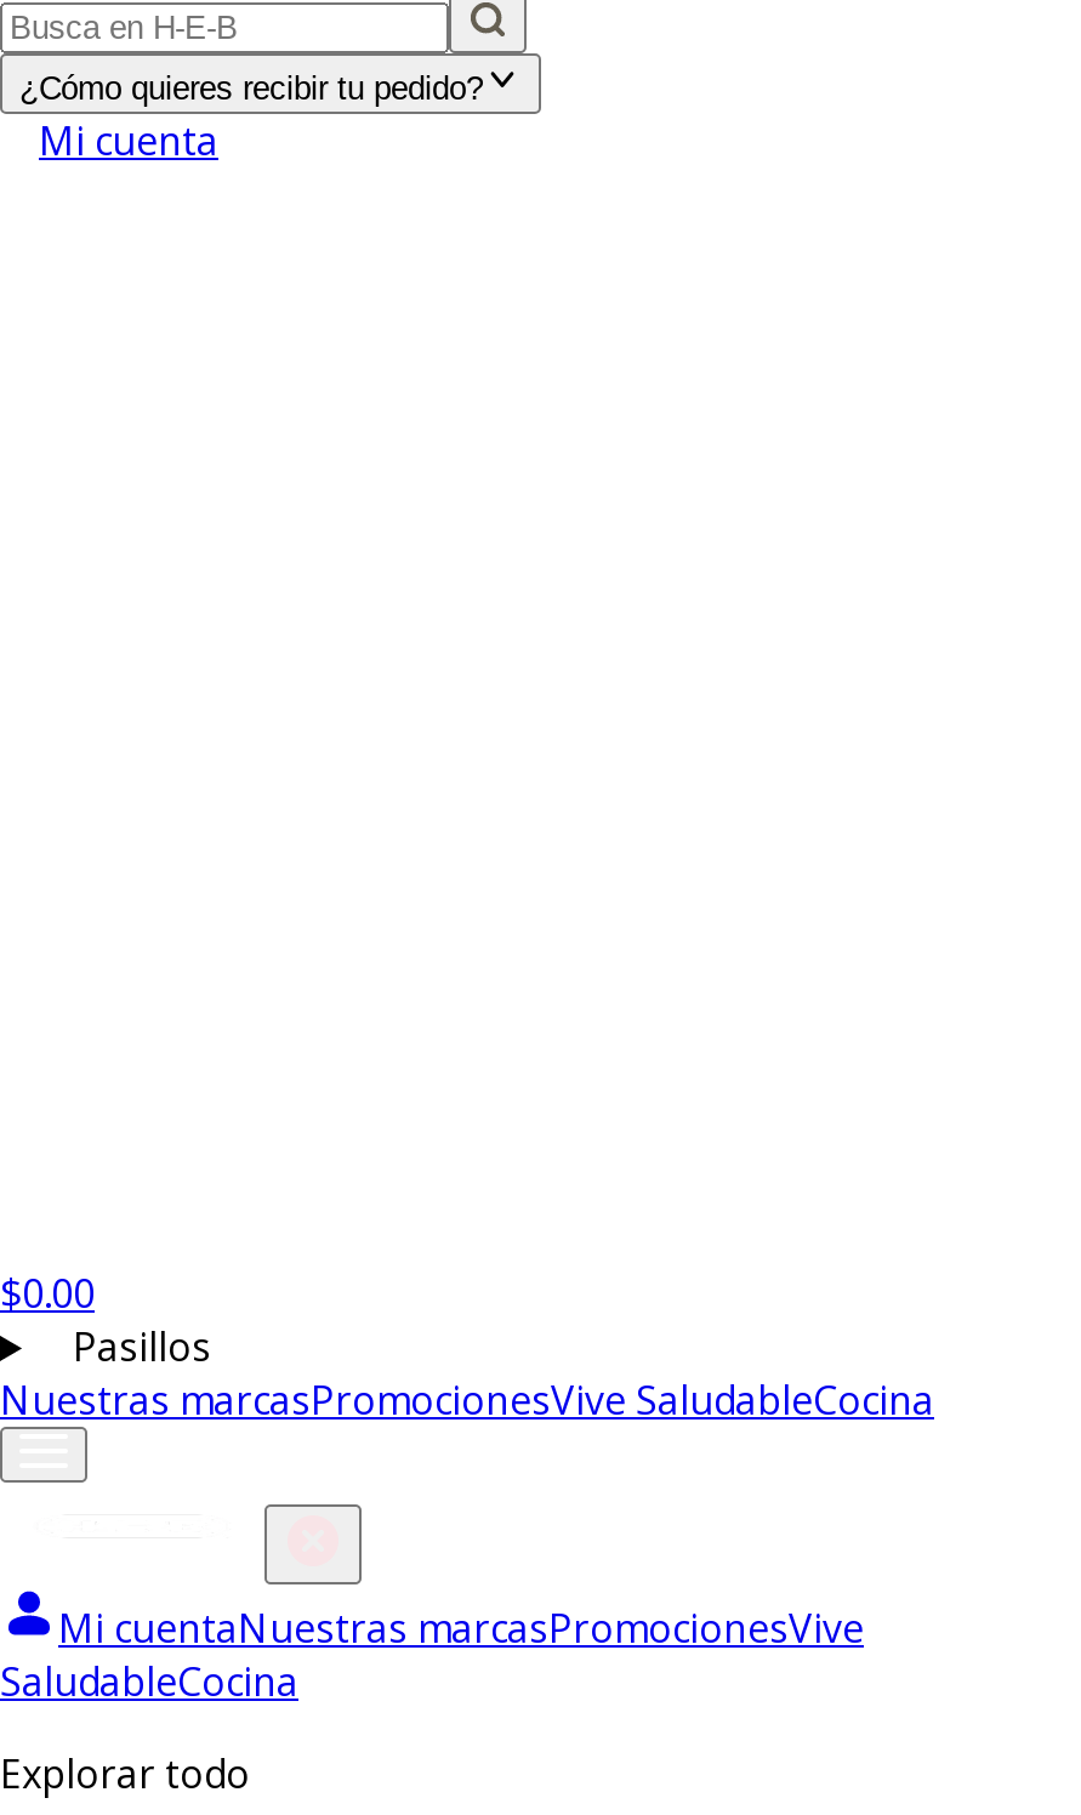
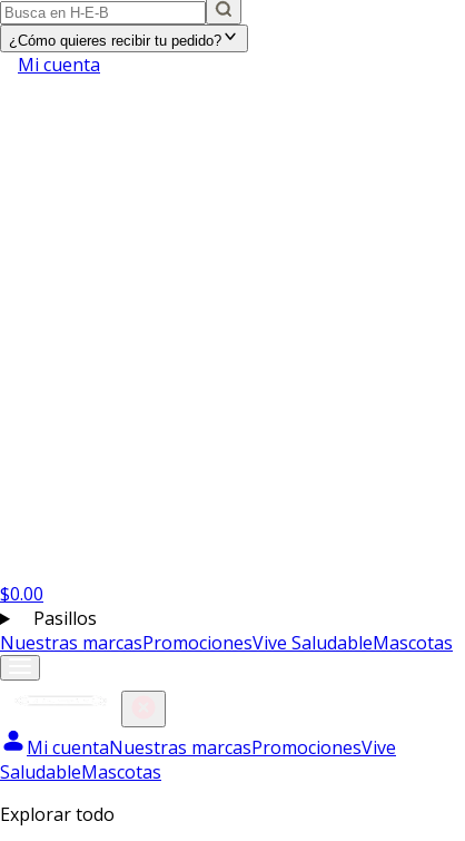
- Nuestras marcasPromocionesVive SaludableCocina
+ Nuestras marcasPromocionesVive SaludableMascotas

- SaludableCocina
+ SaludableMascotas
